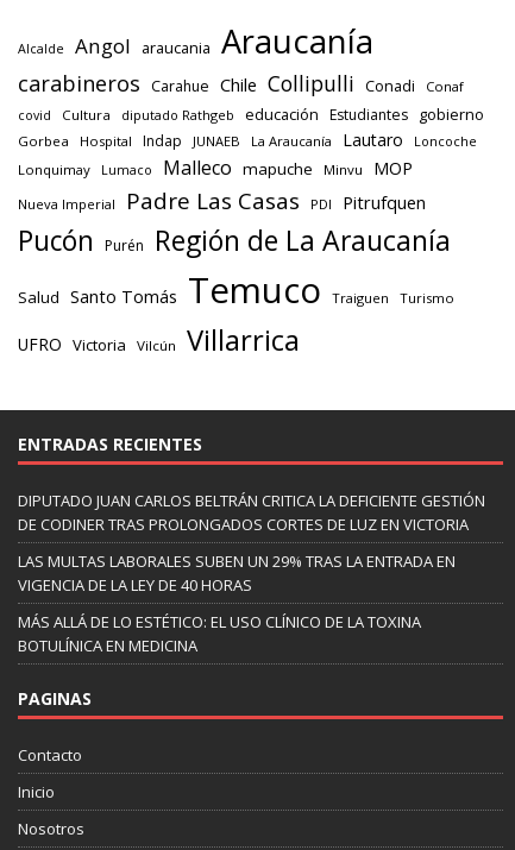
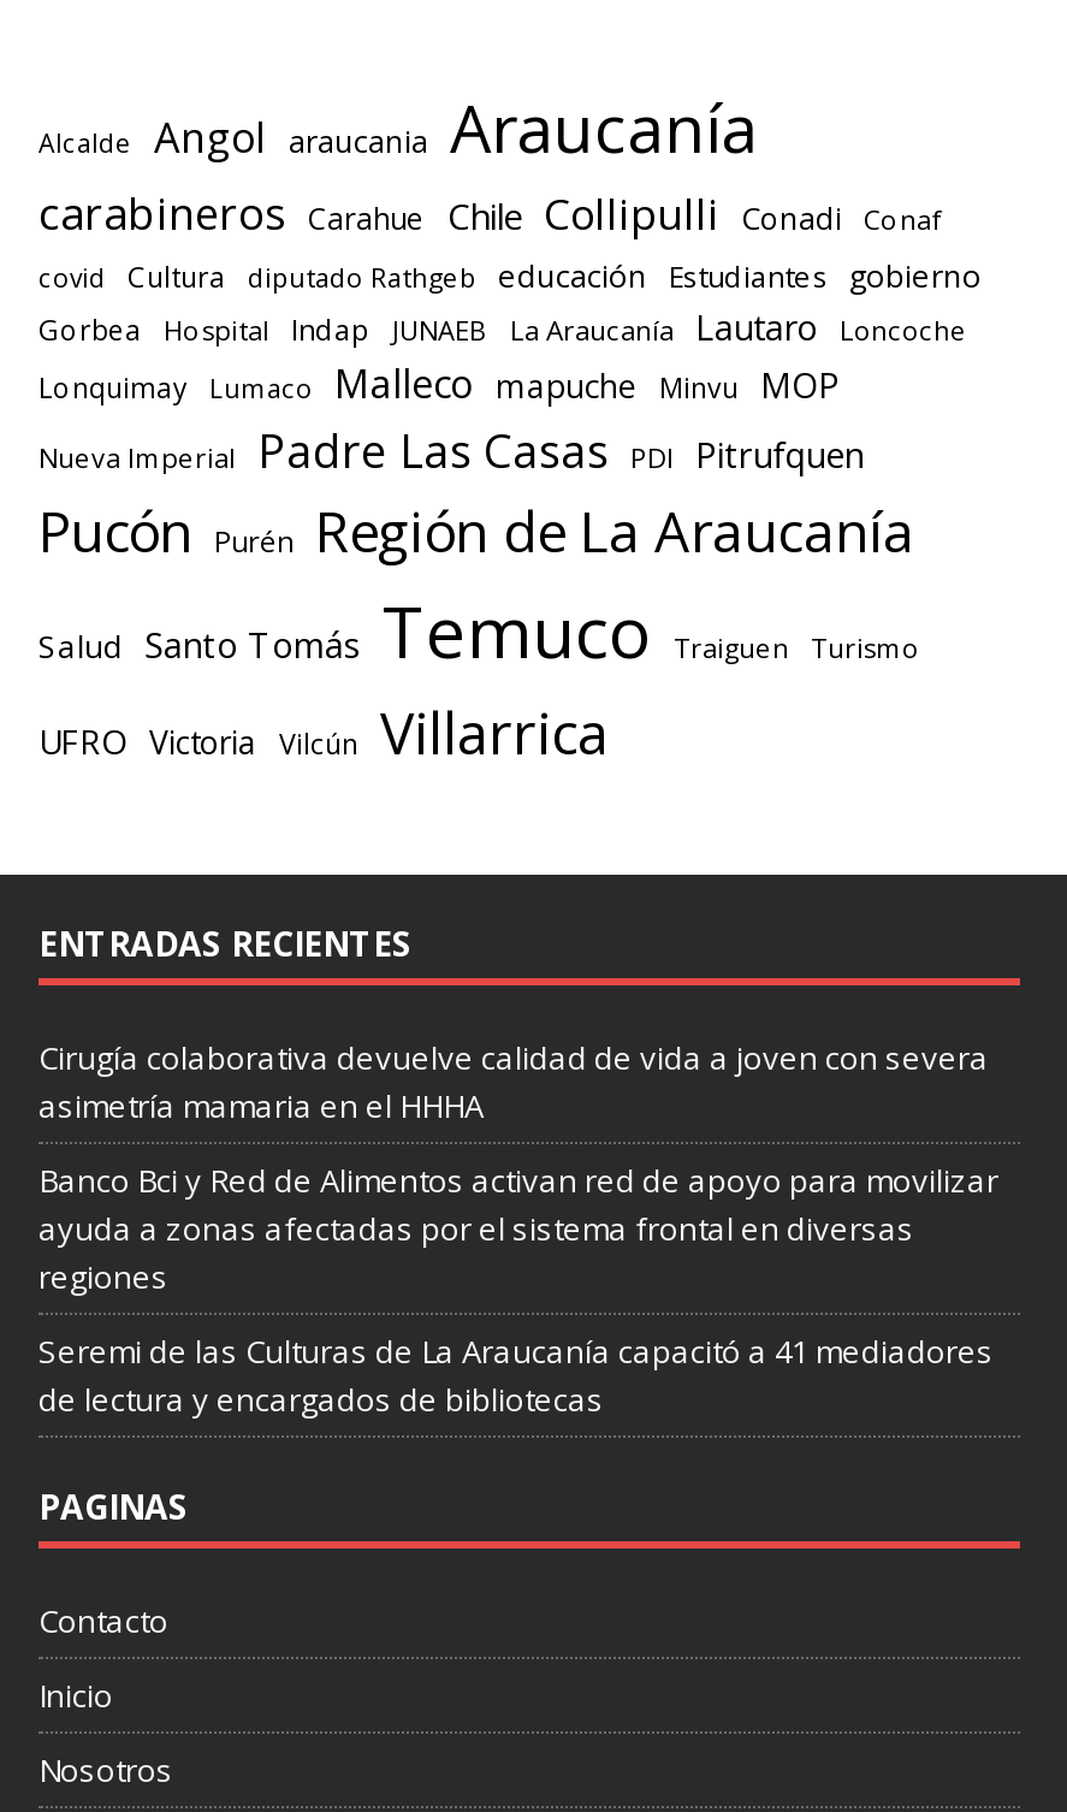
- DIPUTADO JUAN CARLOS BELTRÁN CRITICA LA DEFICIENTE GESTIÓN
- DE CODINER TRAS PROLONGADOS CORTES DE LUZ EN VICTORIA
+ Cirugía colaborativa devuelve calidad de vida a joven con severa
+ asimetría mamaria en el HHHA

- LAS MULTAS LABORALES SUBEN UN 29% TRAS LA ENTRADA EN
- VIGENCIA DE LA LEY DE 40 HORAS
+ Banco Bci y Red de Alimentos activan red de apoyo para movilizar
+ ayuda a zonas afectadas por el sistema frontal en diversas
+ regiones

- MÁS ALLÁ DE LO ESTÉTICO: EL USO CLÍNICO DE LA TOXINA
- BOTULÍNICA EN MEDICINA
+ Seremi de las Culturas de La Araucanía capacitó a 41 mediadores
+ de lectura y encargados de bibliotecas
